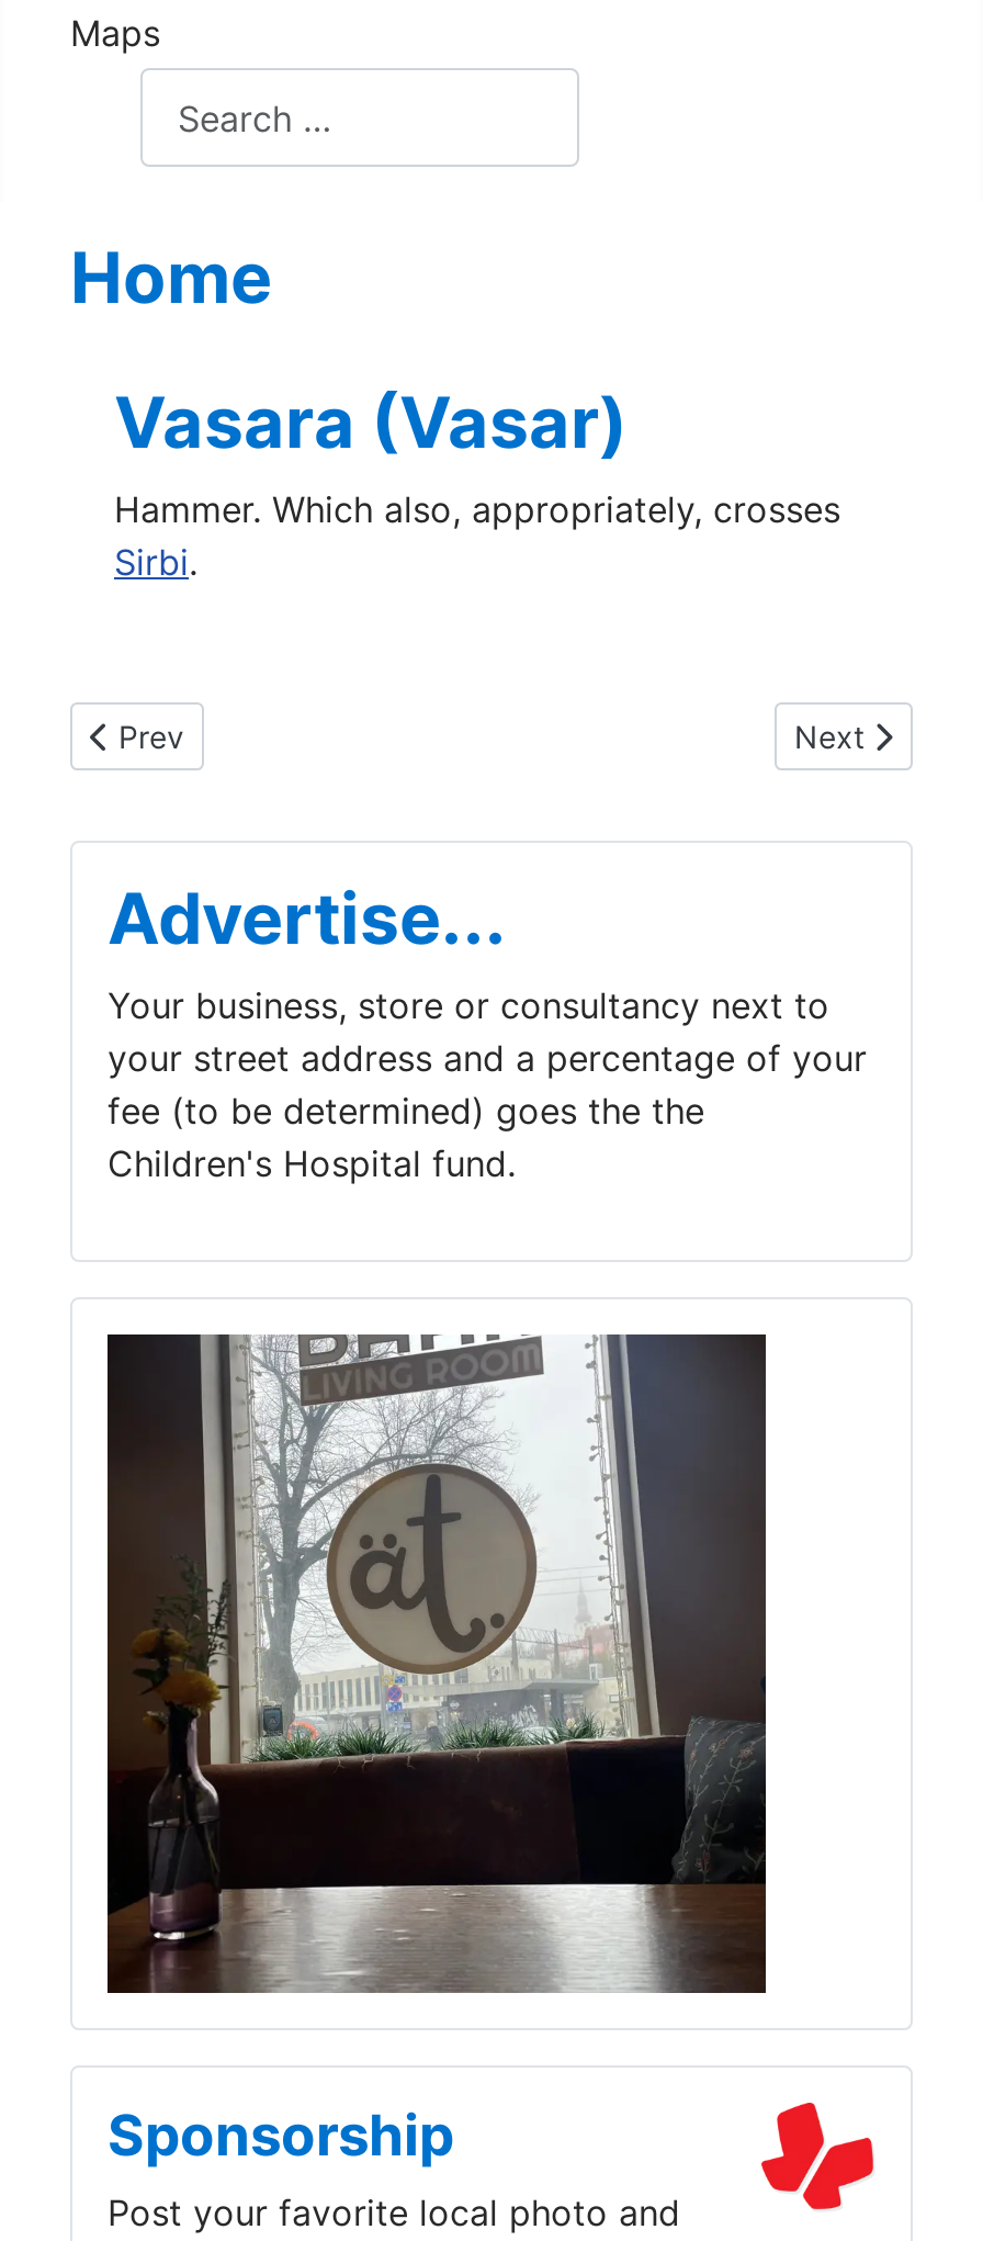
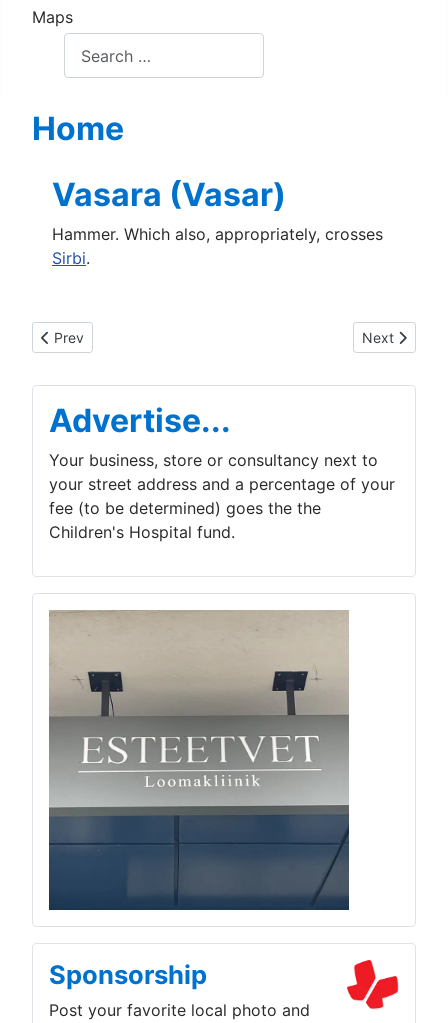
- [image]
+ [image]
